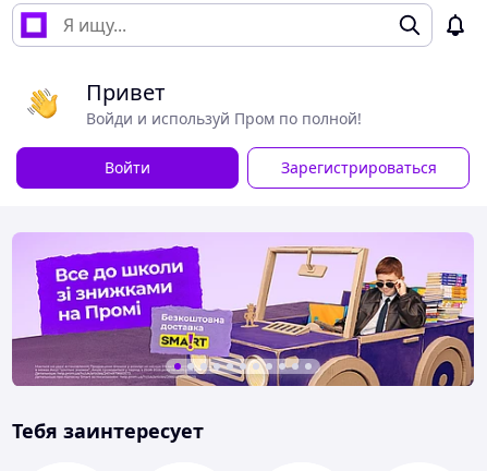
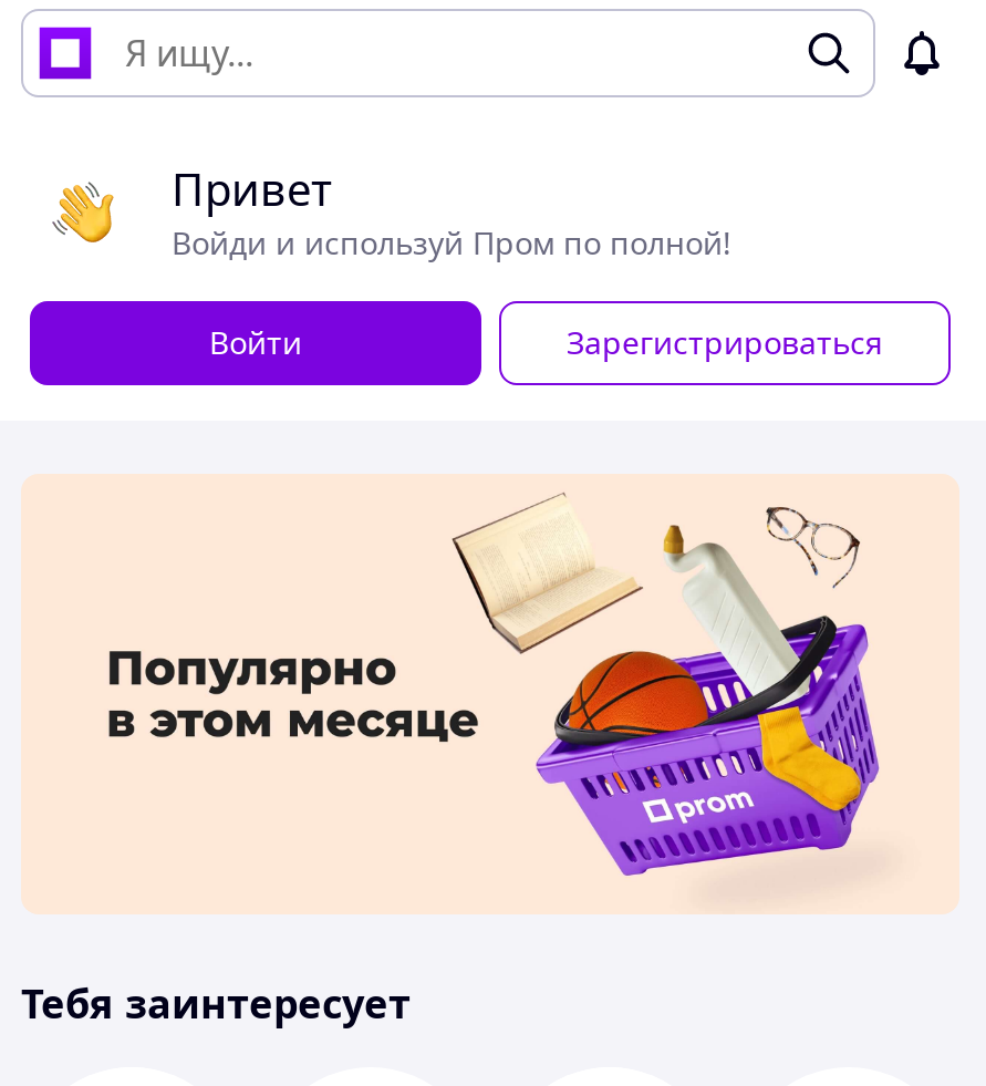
- [image]
+ [image]
